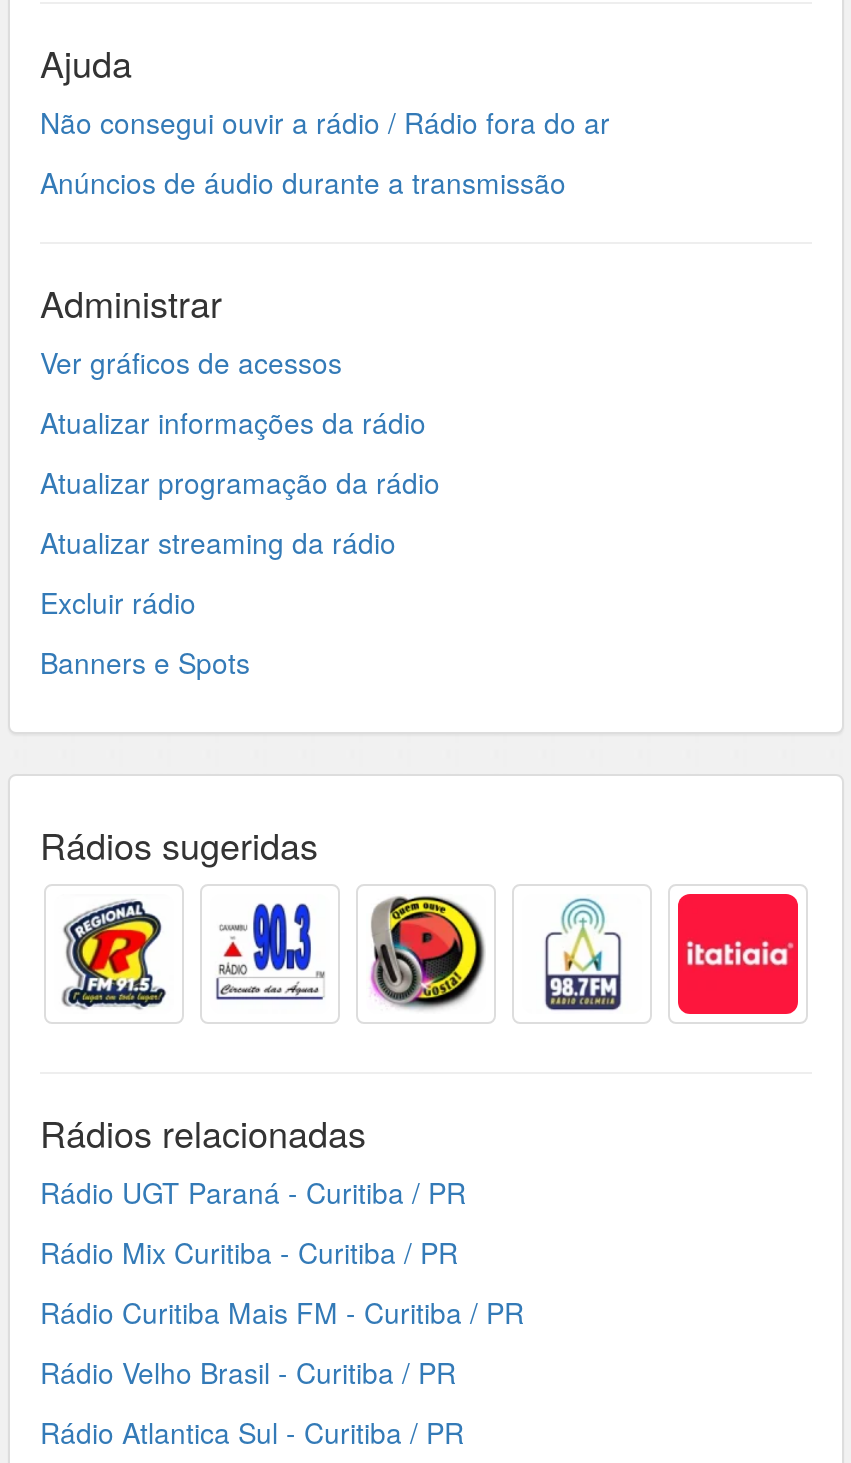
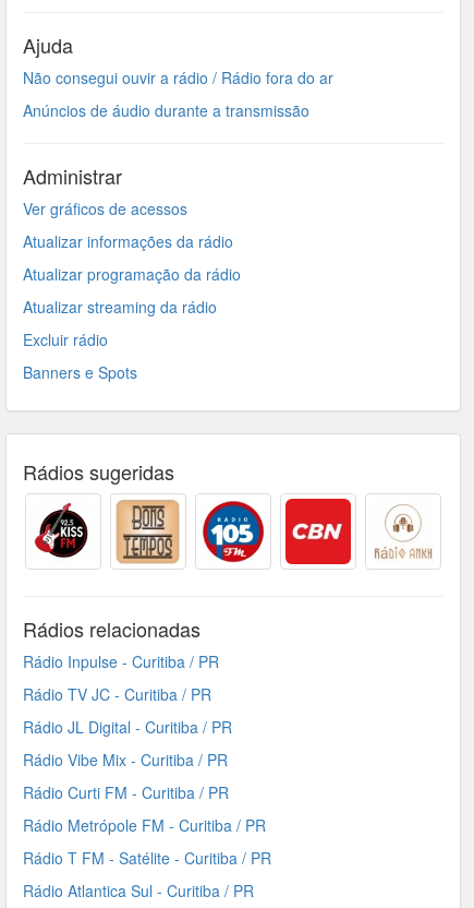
- [image]
+ [image]

- [image]
+ [image]

- [image]
+ [image]

- [image]
+ [image]

- [image]
+ [image]

- Rádio UGT Paraná - Curitiba / PR
- Rádio Mix Curitiba - Curitiba / PR
- Rádio Curitiba Mais FM - Curitiba / PR
- Rádio Velho Brasil - Curitiba / PR
+ Rádio Inpulse - Curitiba / PR
+ Rádio TV JC - Curitiba / PR
+ Rádio JL Digital - Curitiba / PR
+ Rádio Vibe Mix - Curitiba / PR
+ Rádio Curti FM - Curitiba / PR
+ Rádio Metrópole FM - Curitiba / PR
+ Rádio T FM - Satélite - Curitiba / PR
